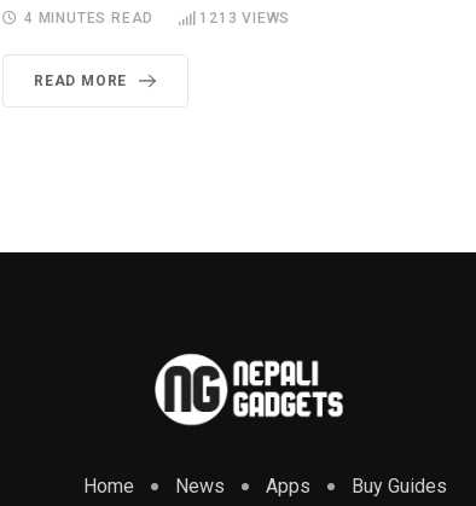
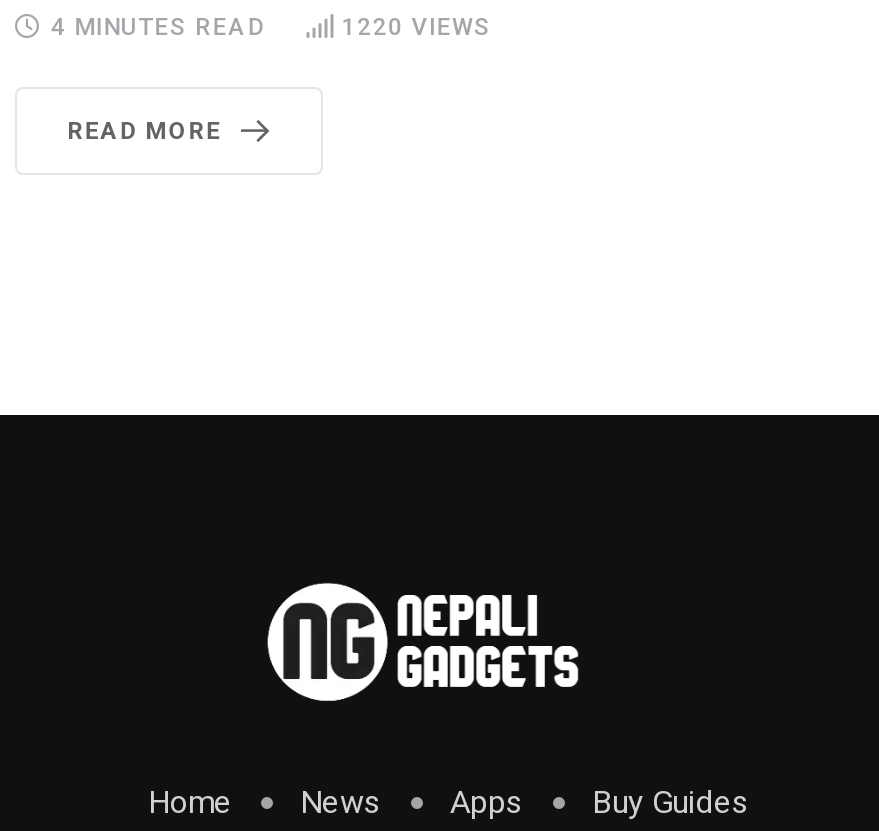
- 1213 VIEWS
+ 1220 VIEWS
